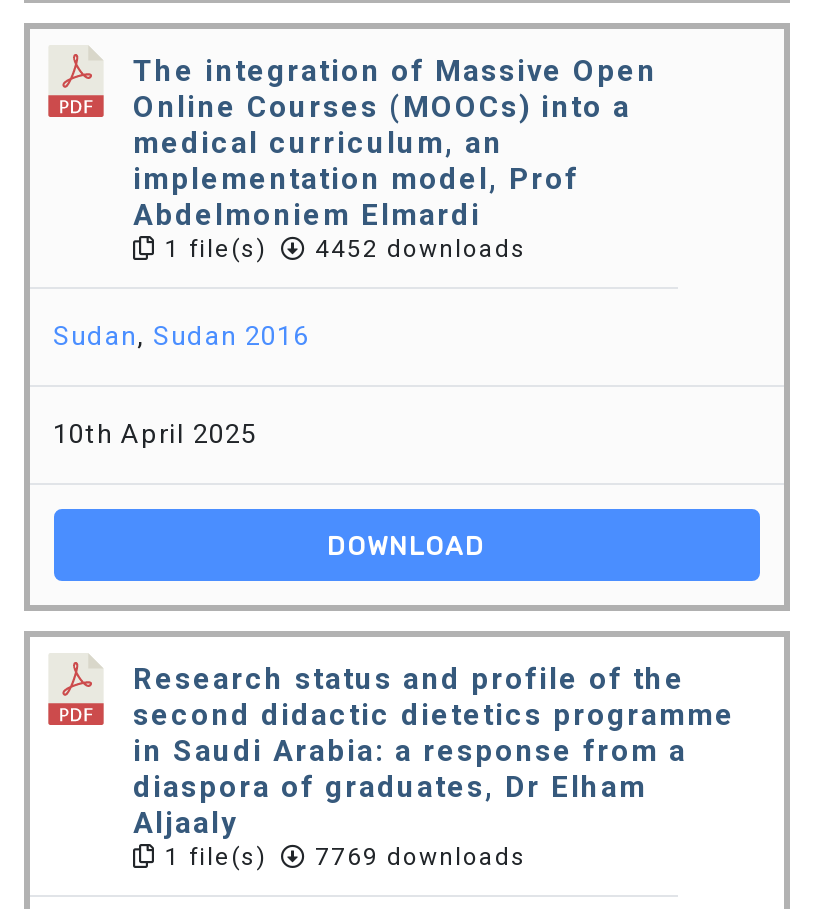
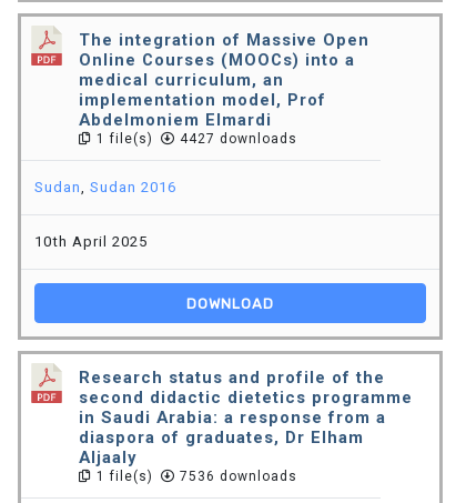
- 1 file(s) 4452 downloads
+ 1 file(s) 4427 downloads

- 1 file(s) 7769 downloads
+ 1 file(s) 7536 downloads
